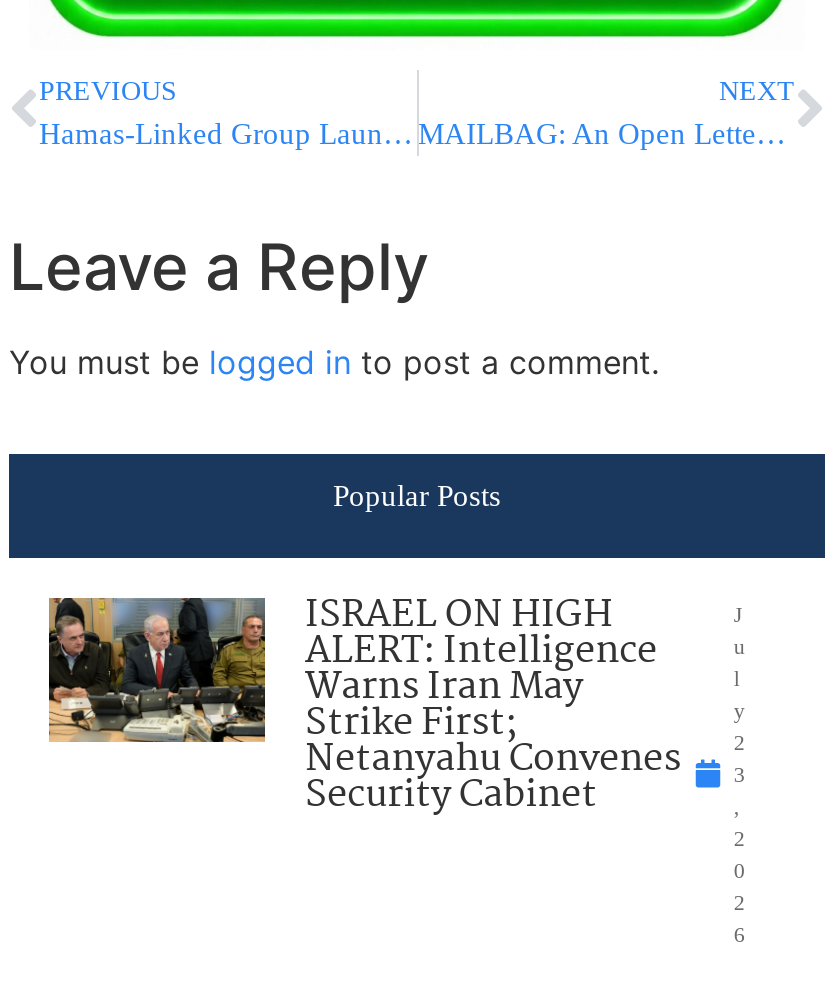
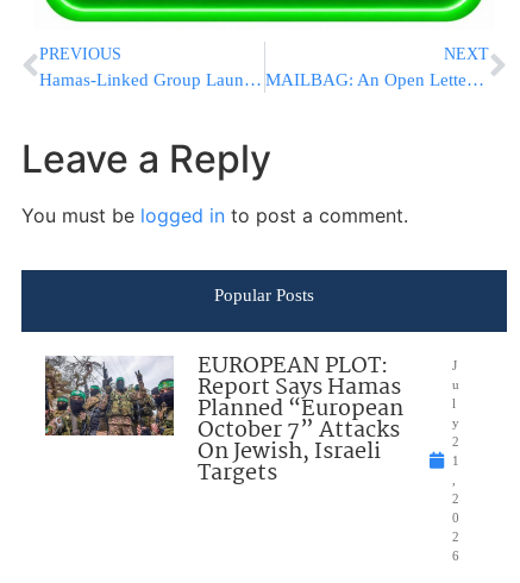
- [image]
- ISRAEL ON HIGH
- ALERT: Intelligence
- Warns Iran May
- Strike First;
- Netanyahu Convenes
- Security Cabinet
+ [image]
+ EUROPEAN PLOT:
+ Report Says Hamas
+ Planned “European
+ October 7” Attacks
+ On Jewish, Israeli
+ Targets

- 3
+ 1
